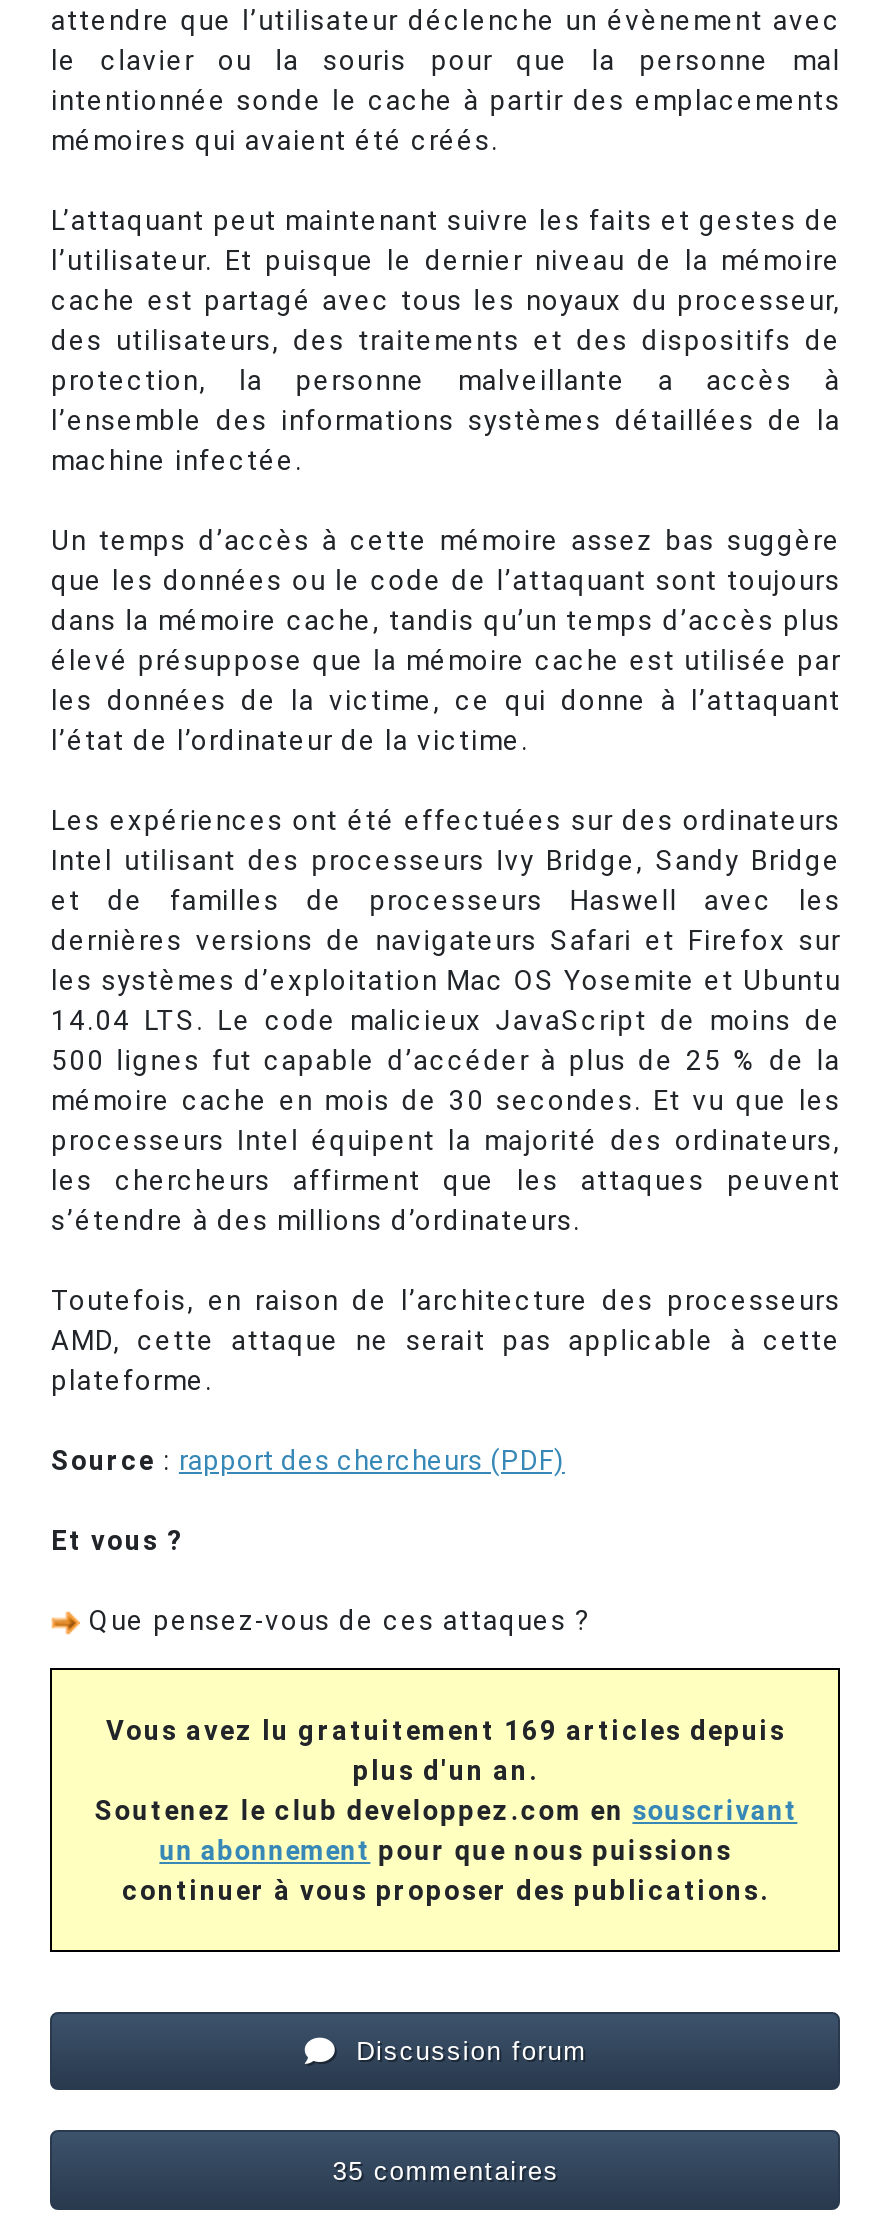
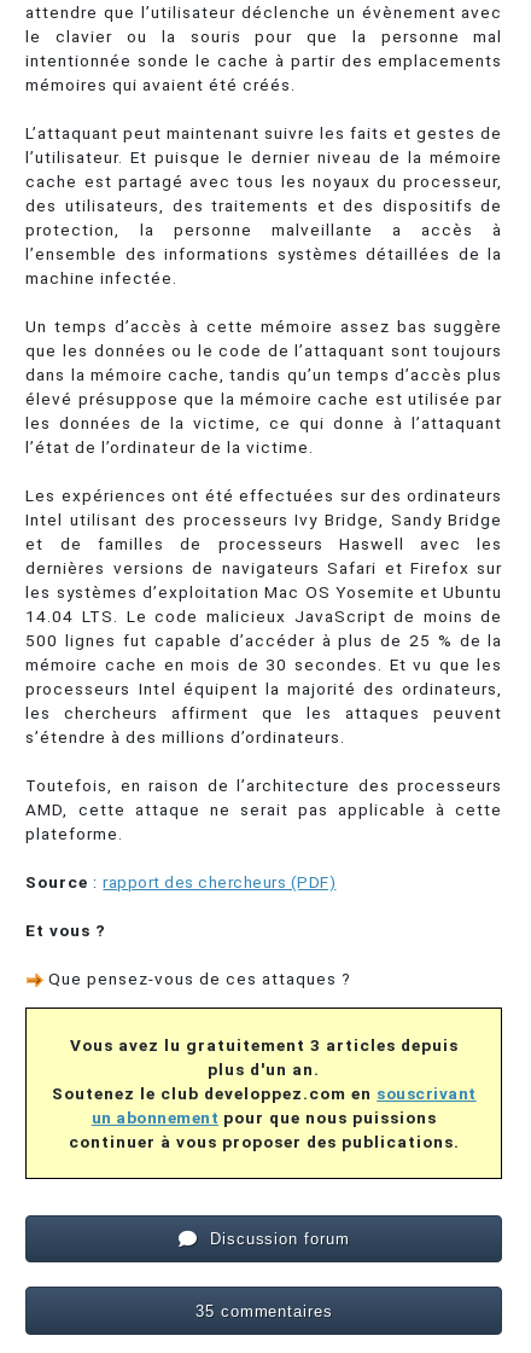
- Vous avez lu gratuitement 169 articles depuis
+ Vous avez lu gratuitement 3 articles depuis
